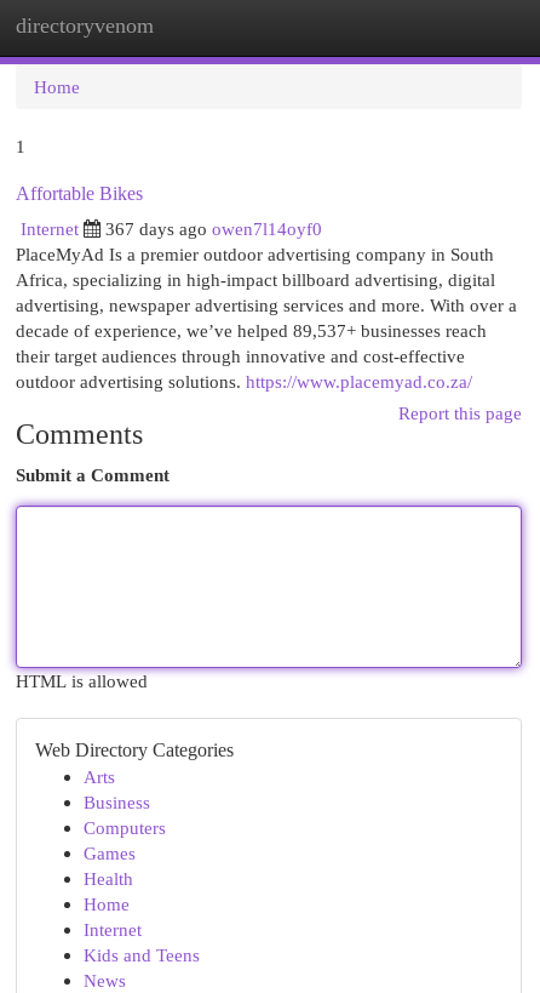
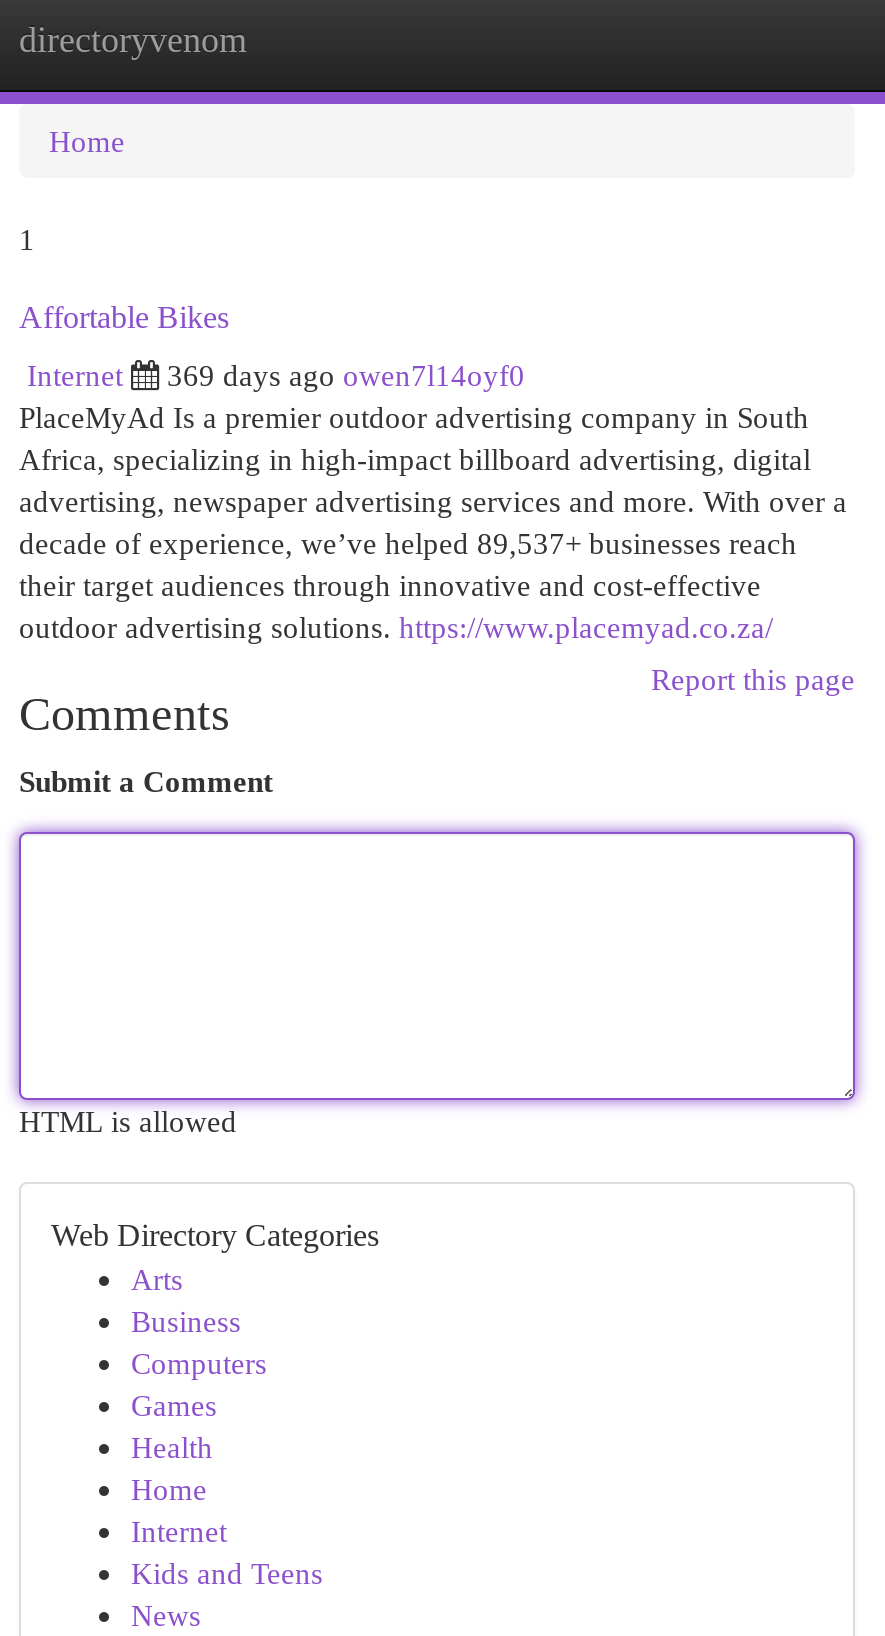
- 367 days ago owen7l14oyf0
+ 369 days ago owen7l14oyf0
